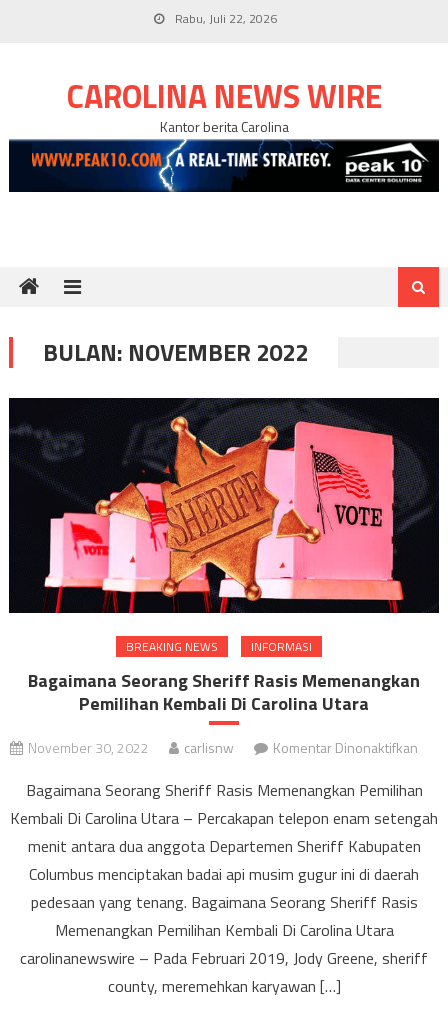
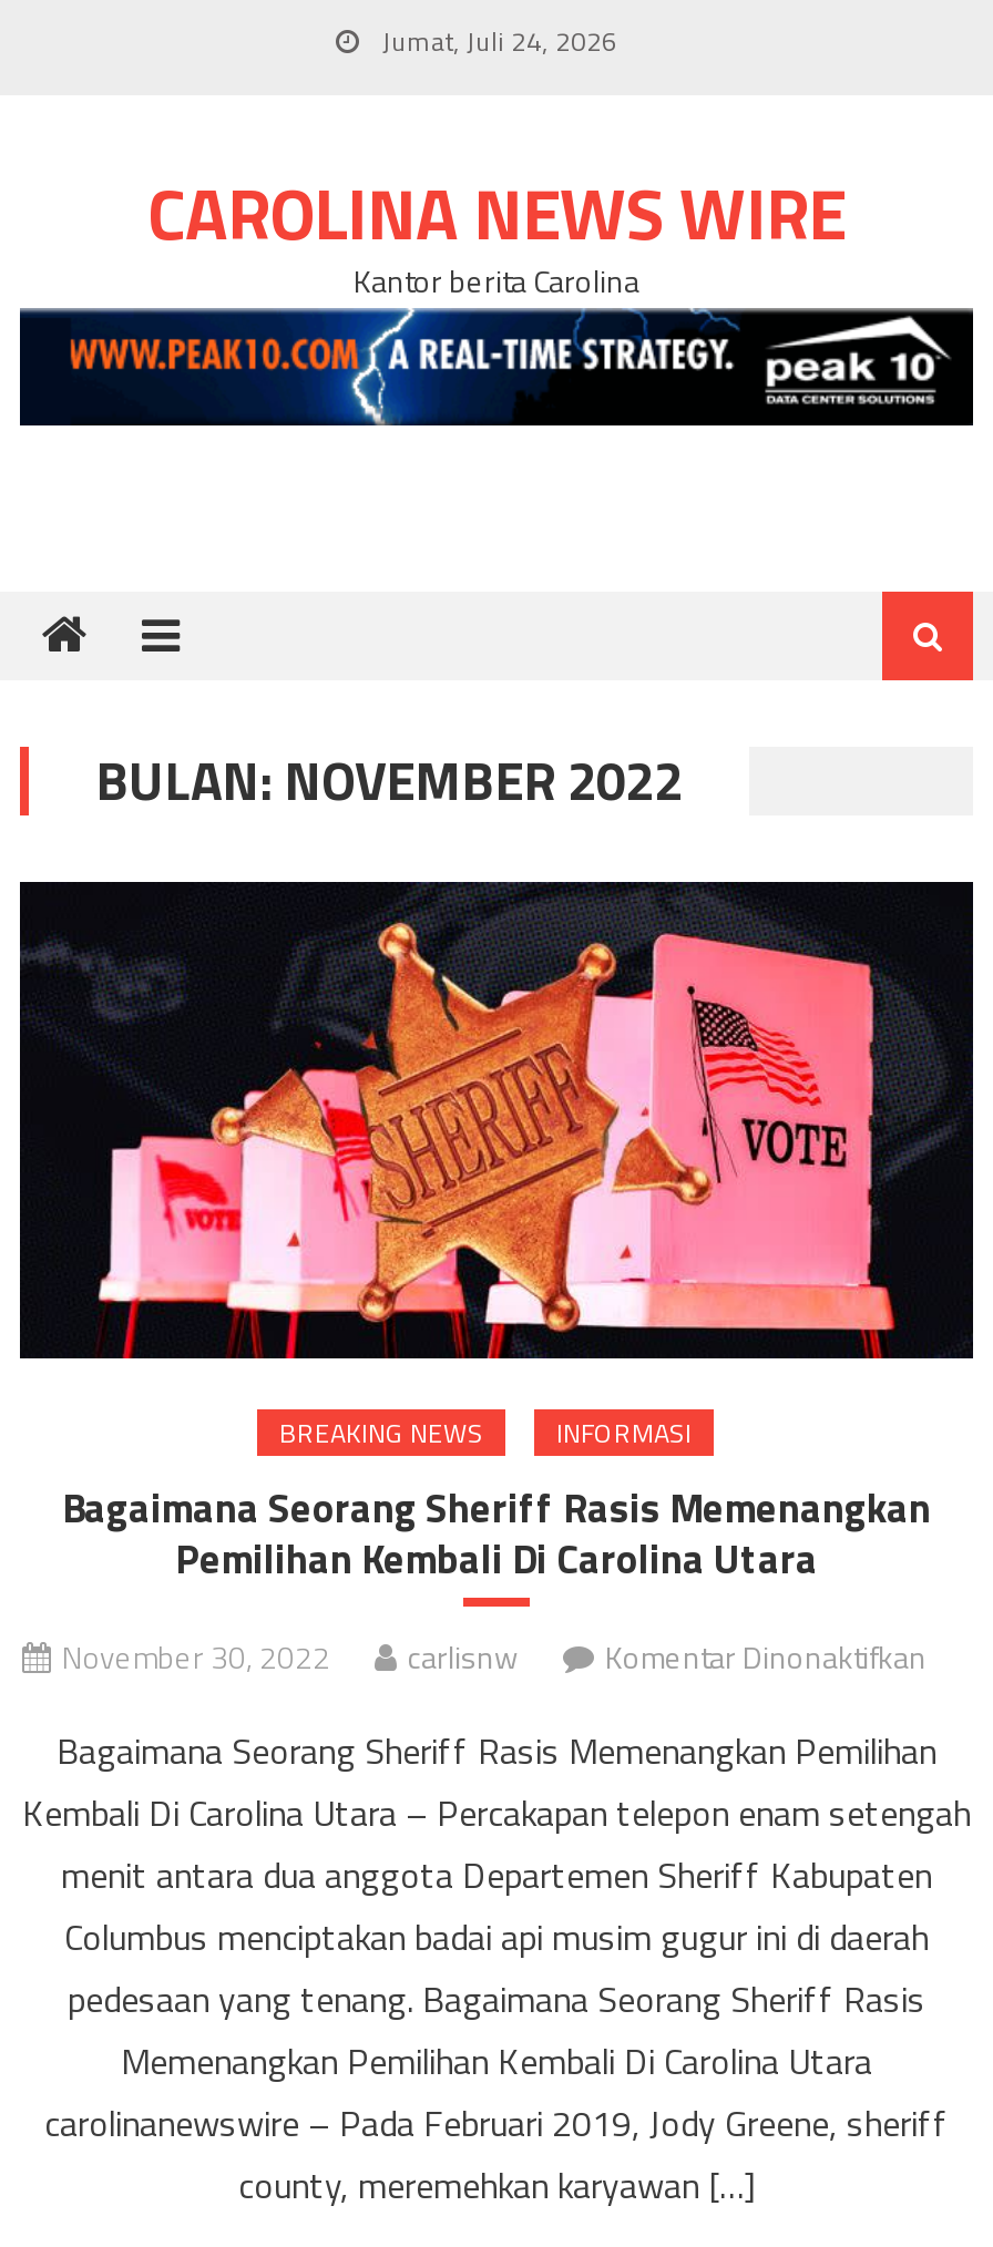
- Rabu, Juli 22, 2026
+ Jumat, Juli 24, 2026
